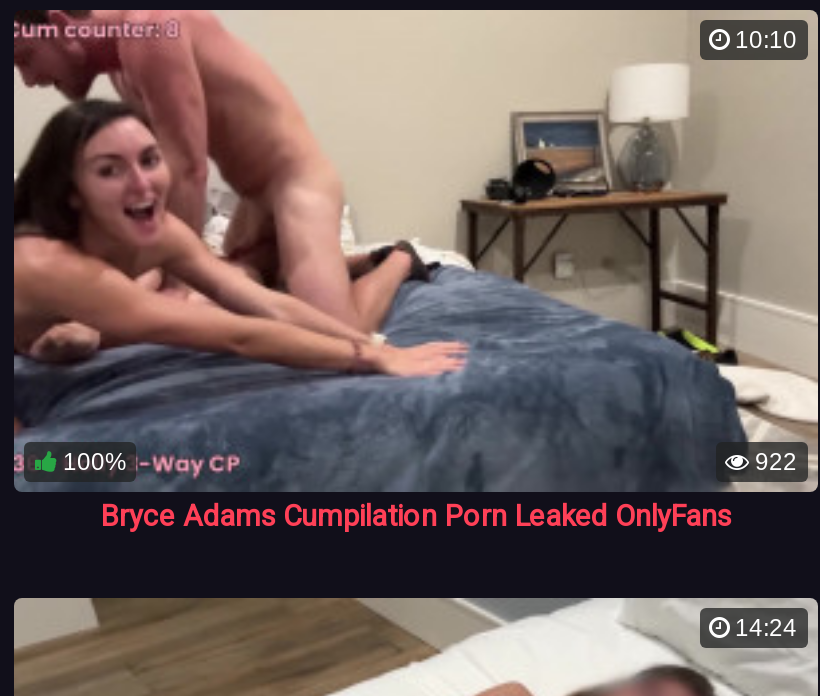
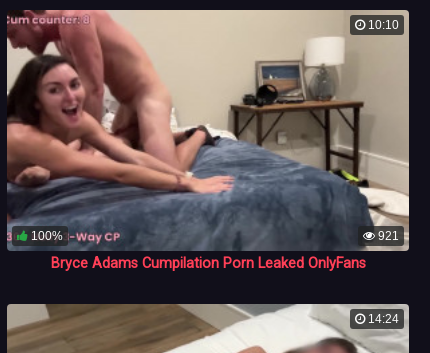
- 922
+ 921
